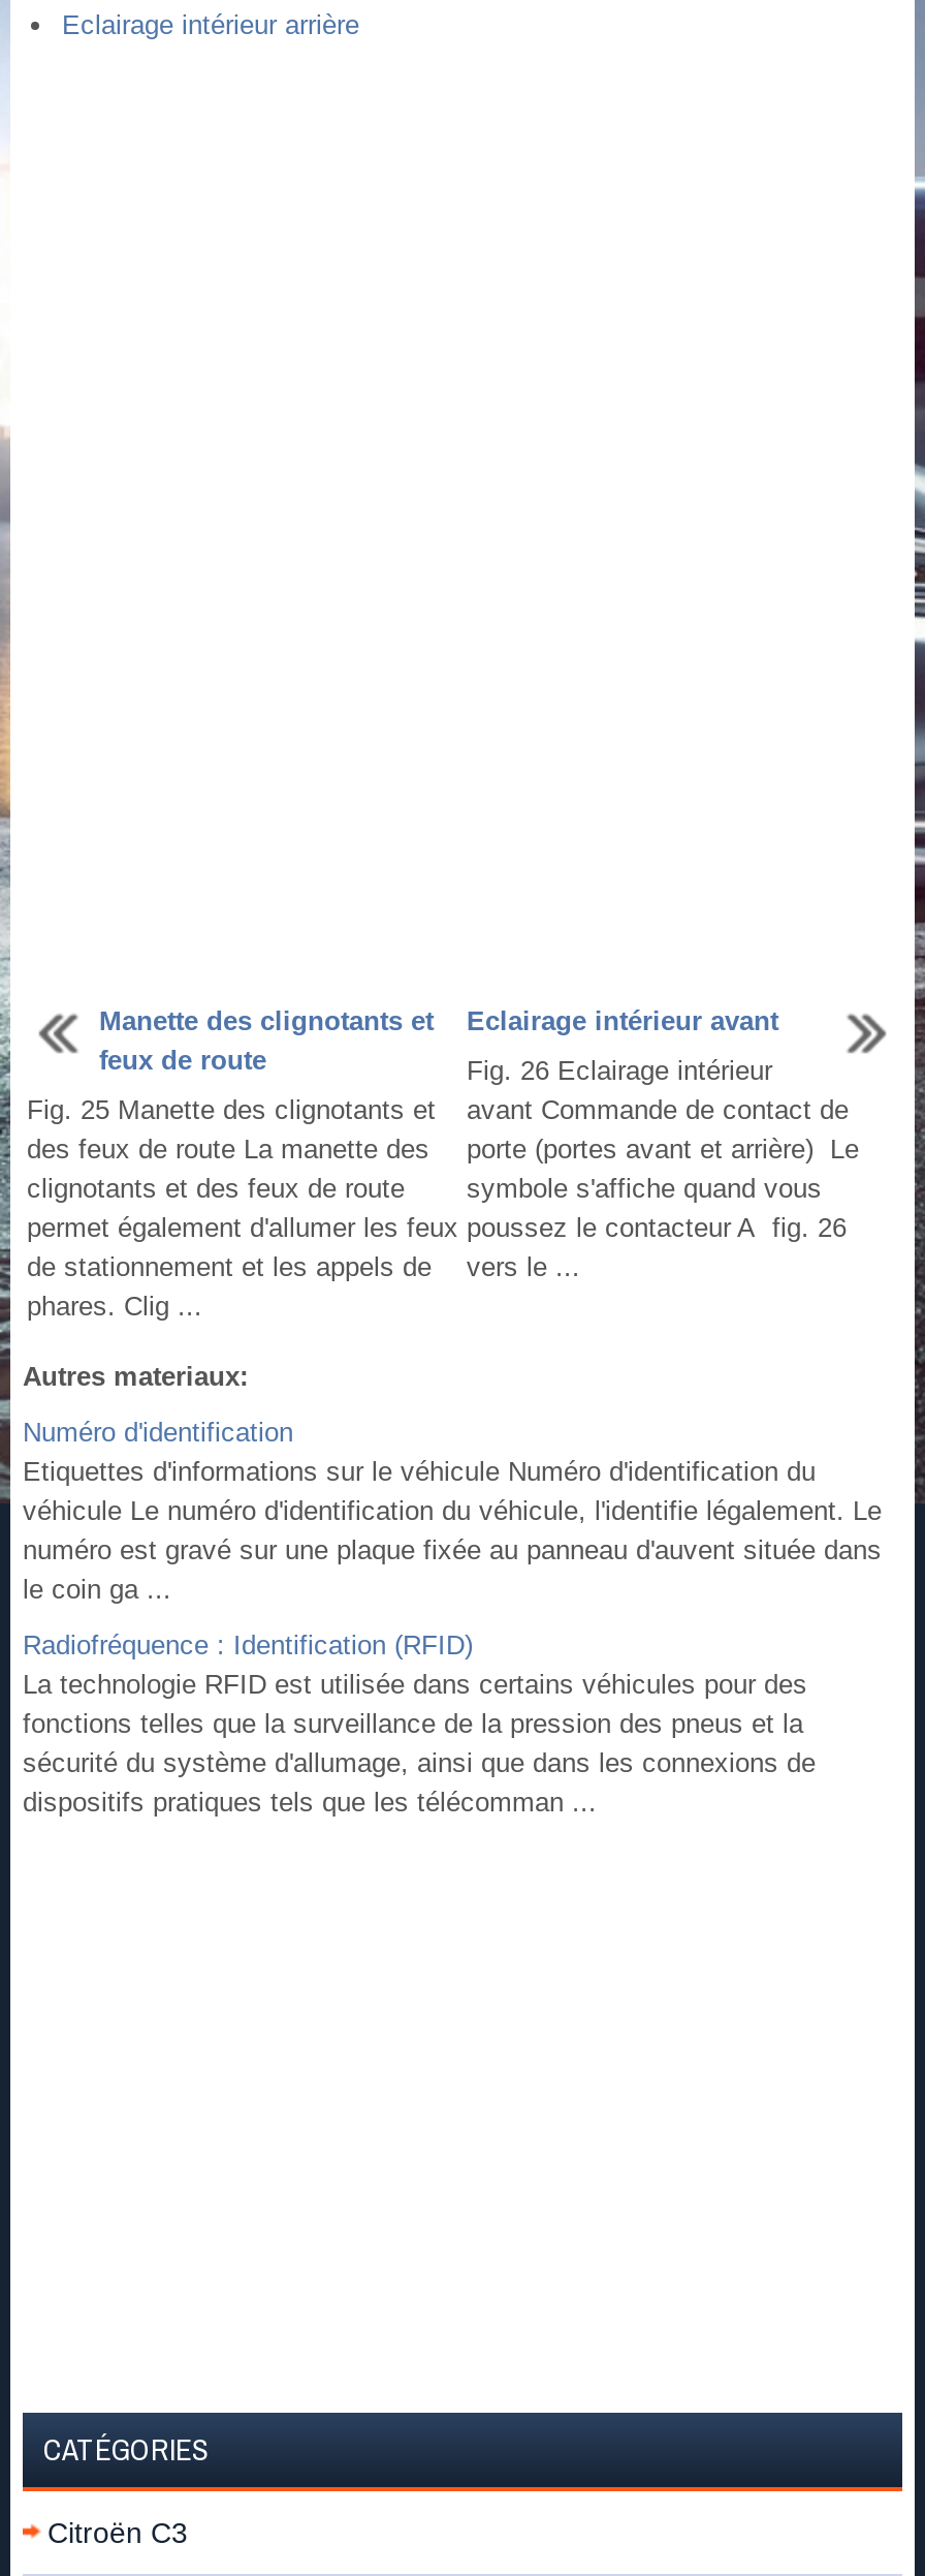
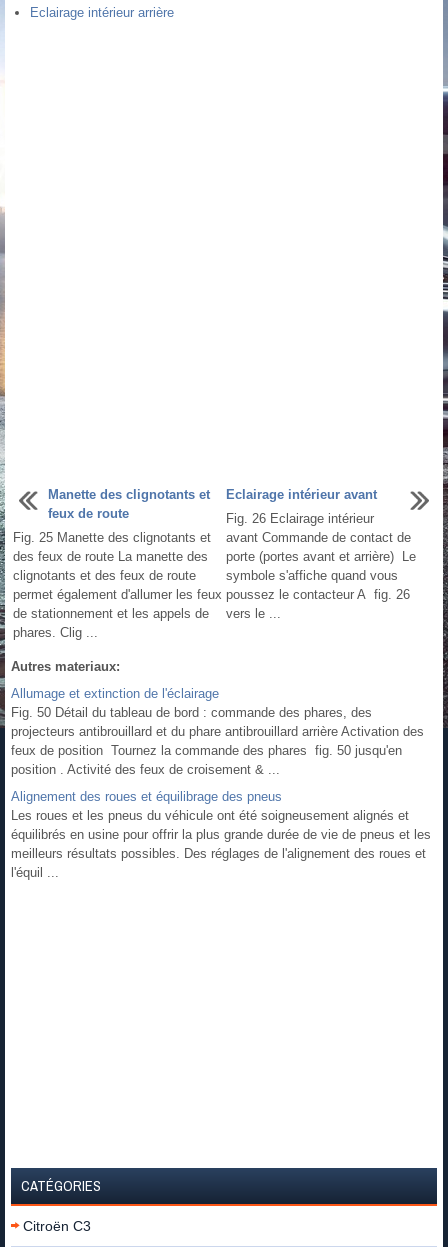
- Numéro d'identification
- Etiquettes d'informations sur le véhicule Numéro d'identification du
- véhicule Le numéro d'identification du véhicule, l'identifie légalement. Le
- numéro est gravé sur une plaque fixée au panneau d'auvent située dans
- le coin ga ...
+ Allumage et extinction de l'éclairage
+ Fig. 50 Détail du tableau de bord : commande des phares, des
+ projecteurs antibrouillard et du phare antibrouillard arrière Activation des
+ feux de position Tournez la commande des phares fig. 50 jusqu'en
+ position . Activité des feux de croisement & ...

- Radiofréquence : Identification (RFID)
- La technologie RFID est utilisée dans certains véhicules pour des
- fonctions telles que la surveillance de la pression des pneus et la
- sécurité du système d'allumage, ainsi que dans les connexions de
- dispositifs pratiques tels que les télécomman ...
+ Alignement des roues et équilibrage des pneus
+ Les roues et les pneus du véhicule ont été soigneusement alignés et
+ équilibrés en usine pour offrir la plus grande durée de vie de pneus et les
+ meilleurs résultats possibles. Des réglages de l'alignement des roues et
+ l'équil ...
